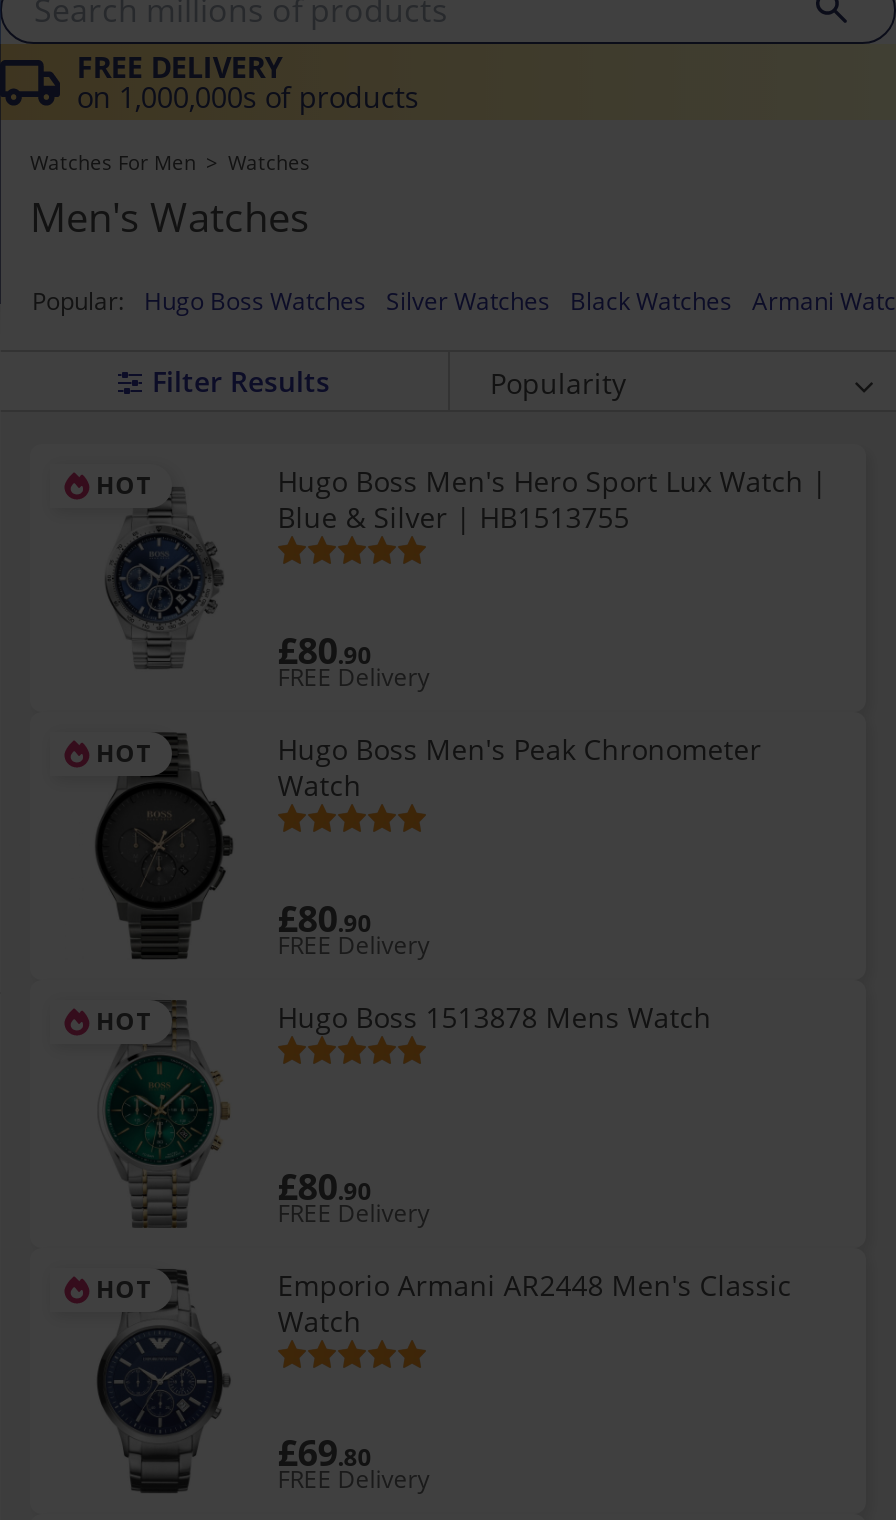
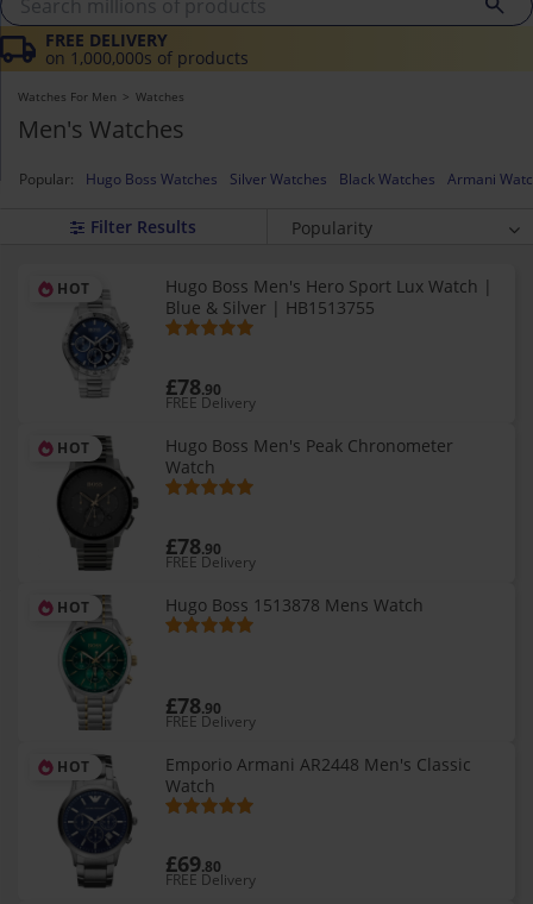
- £80.90
+ £78.90

- £80.90
+ £78.90

- £80.90
+ £78.90
